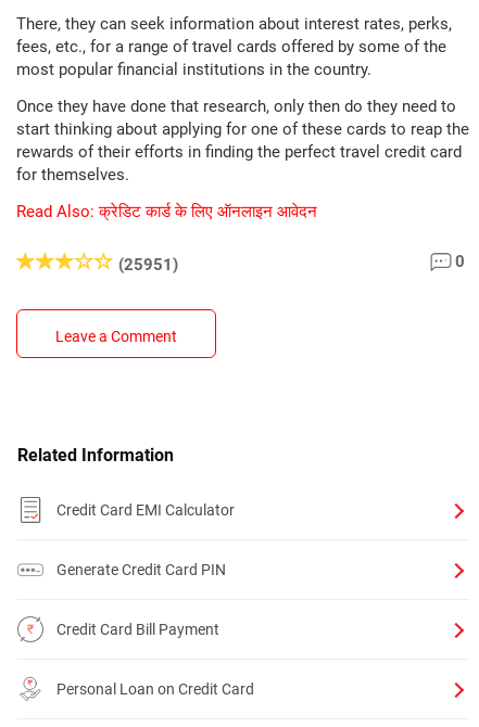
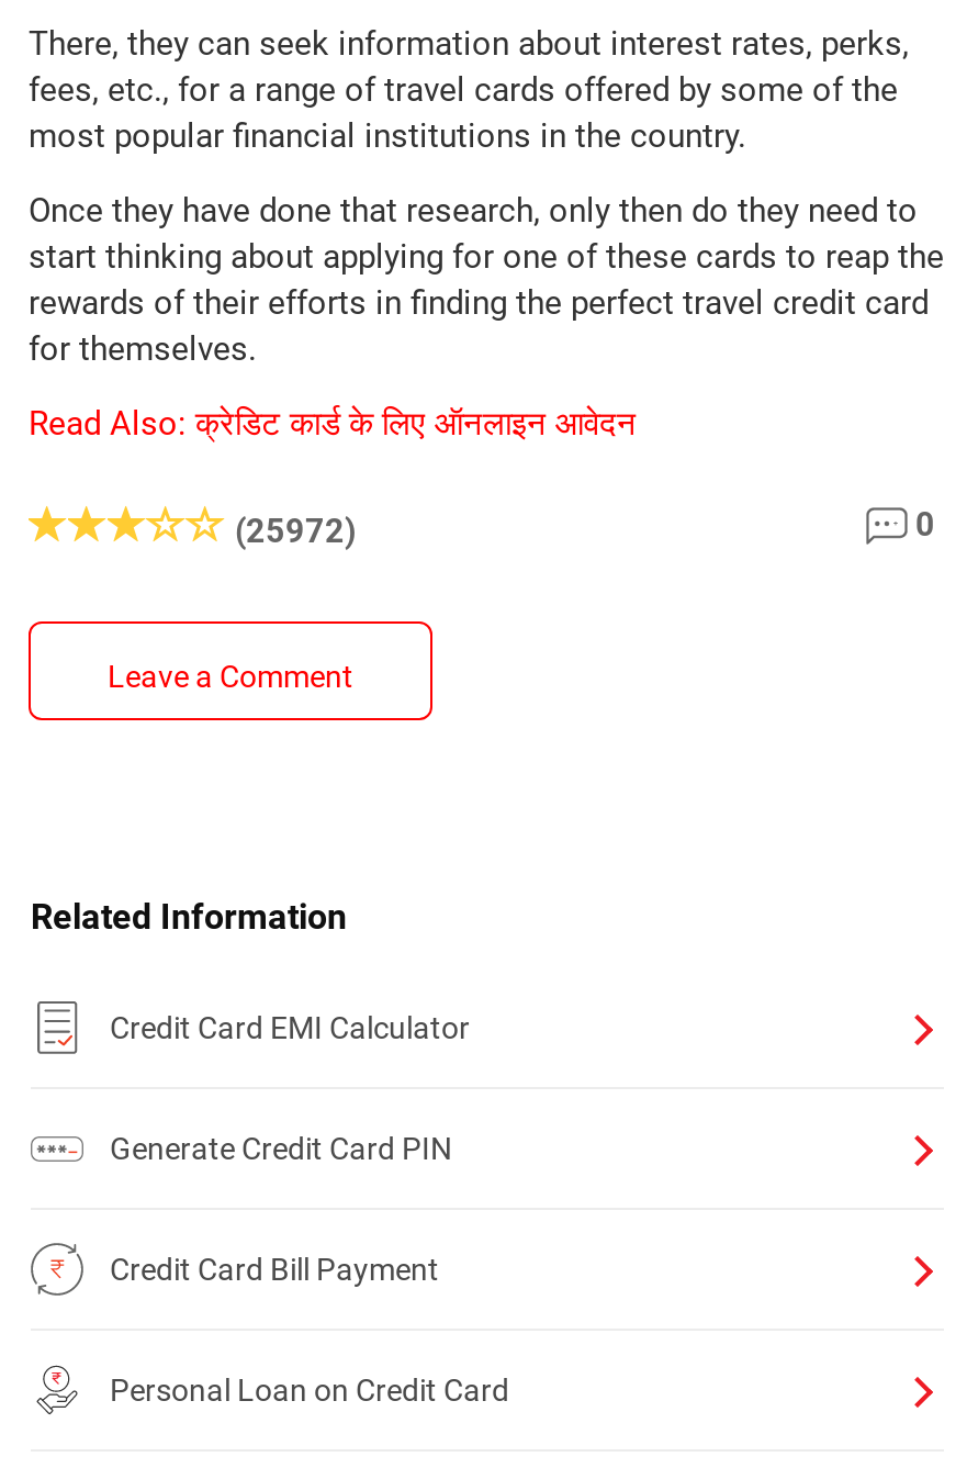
- (25951)
+ (25972)
